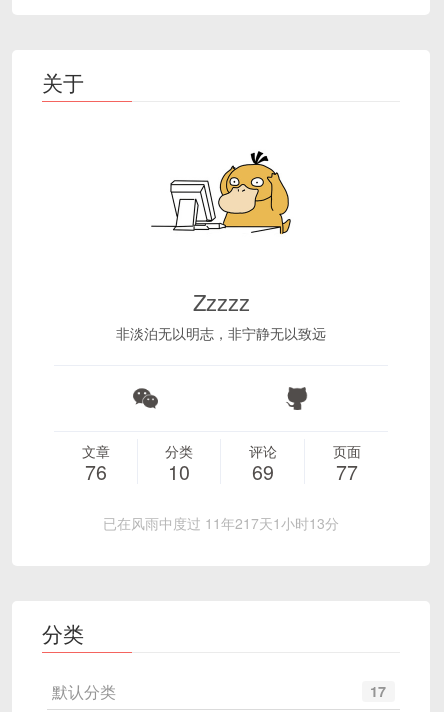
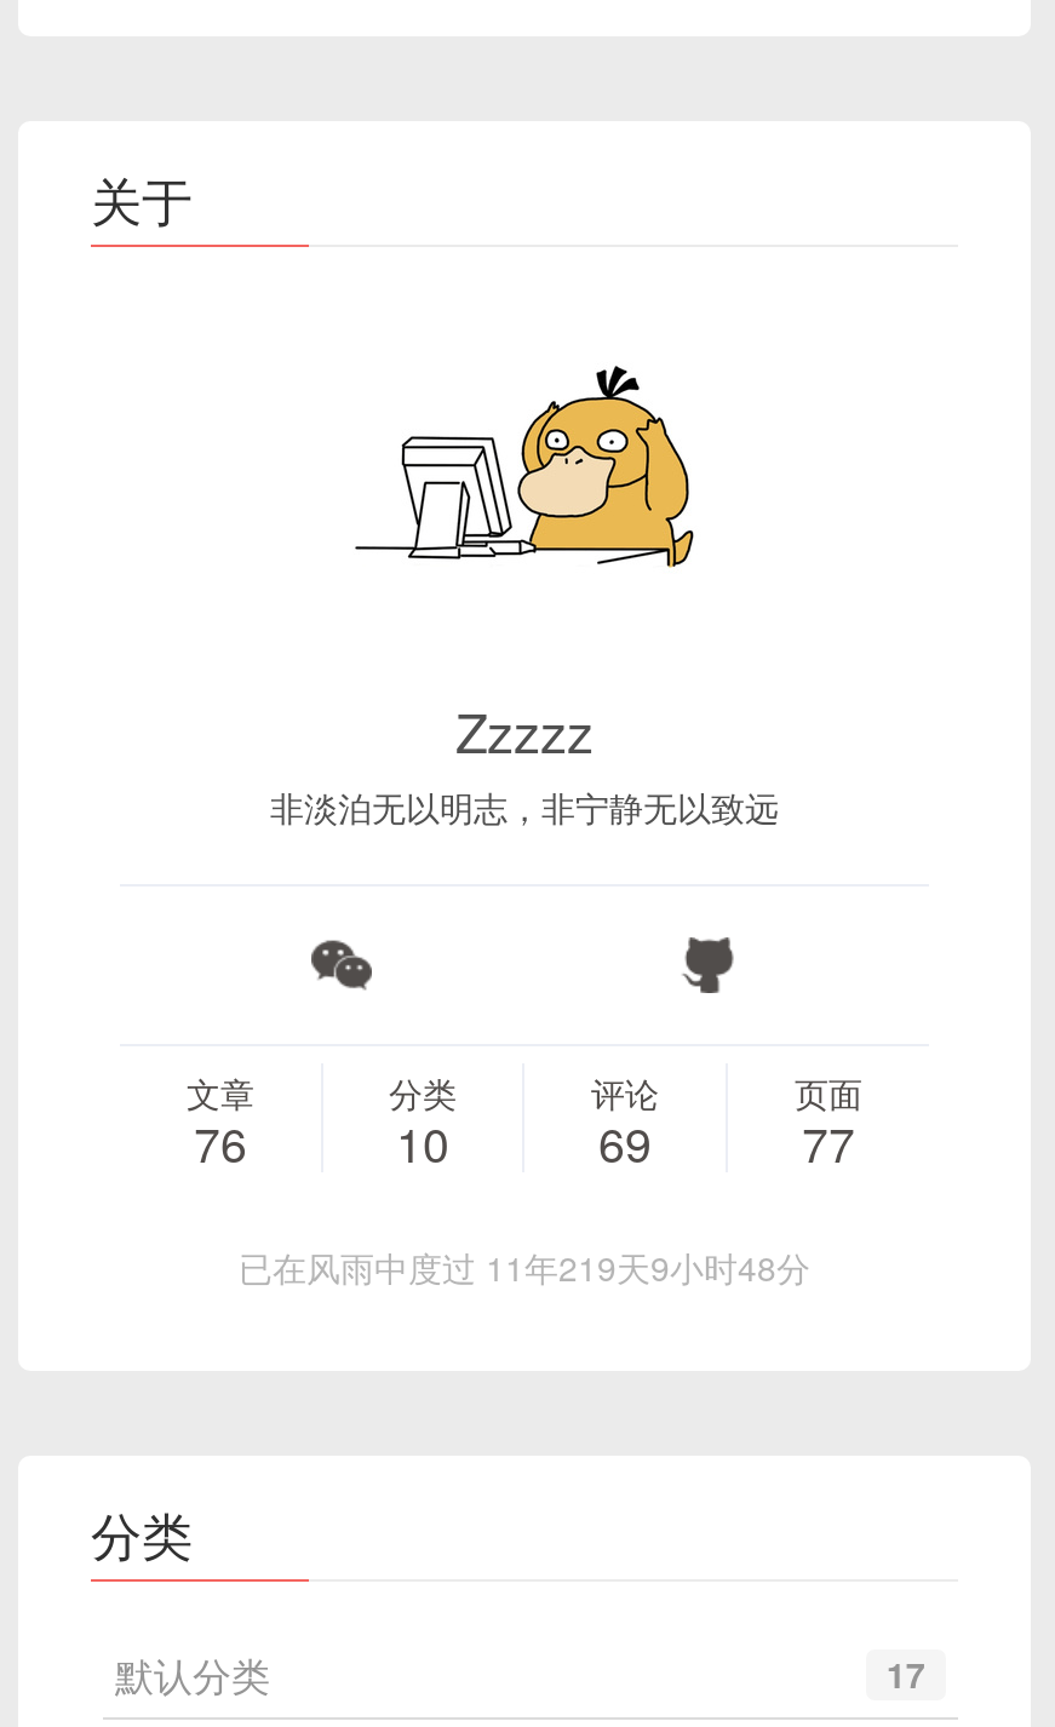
- 已在风雨中度过 11年217天1小时13分
+ 已在风雨中度过 11年219天9小时48分
